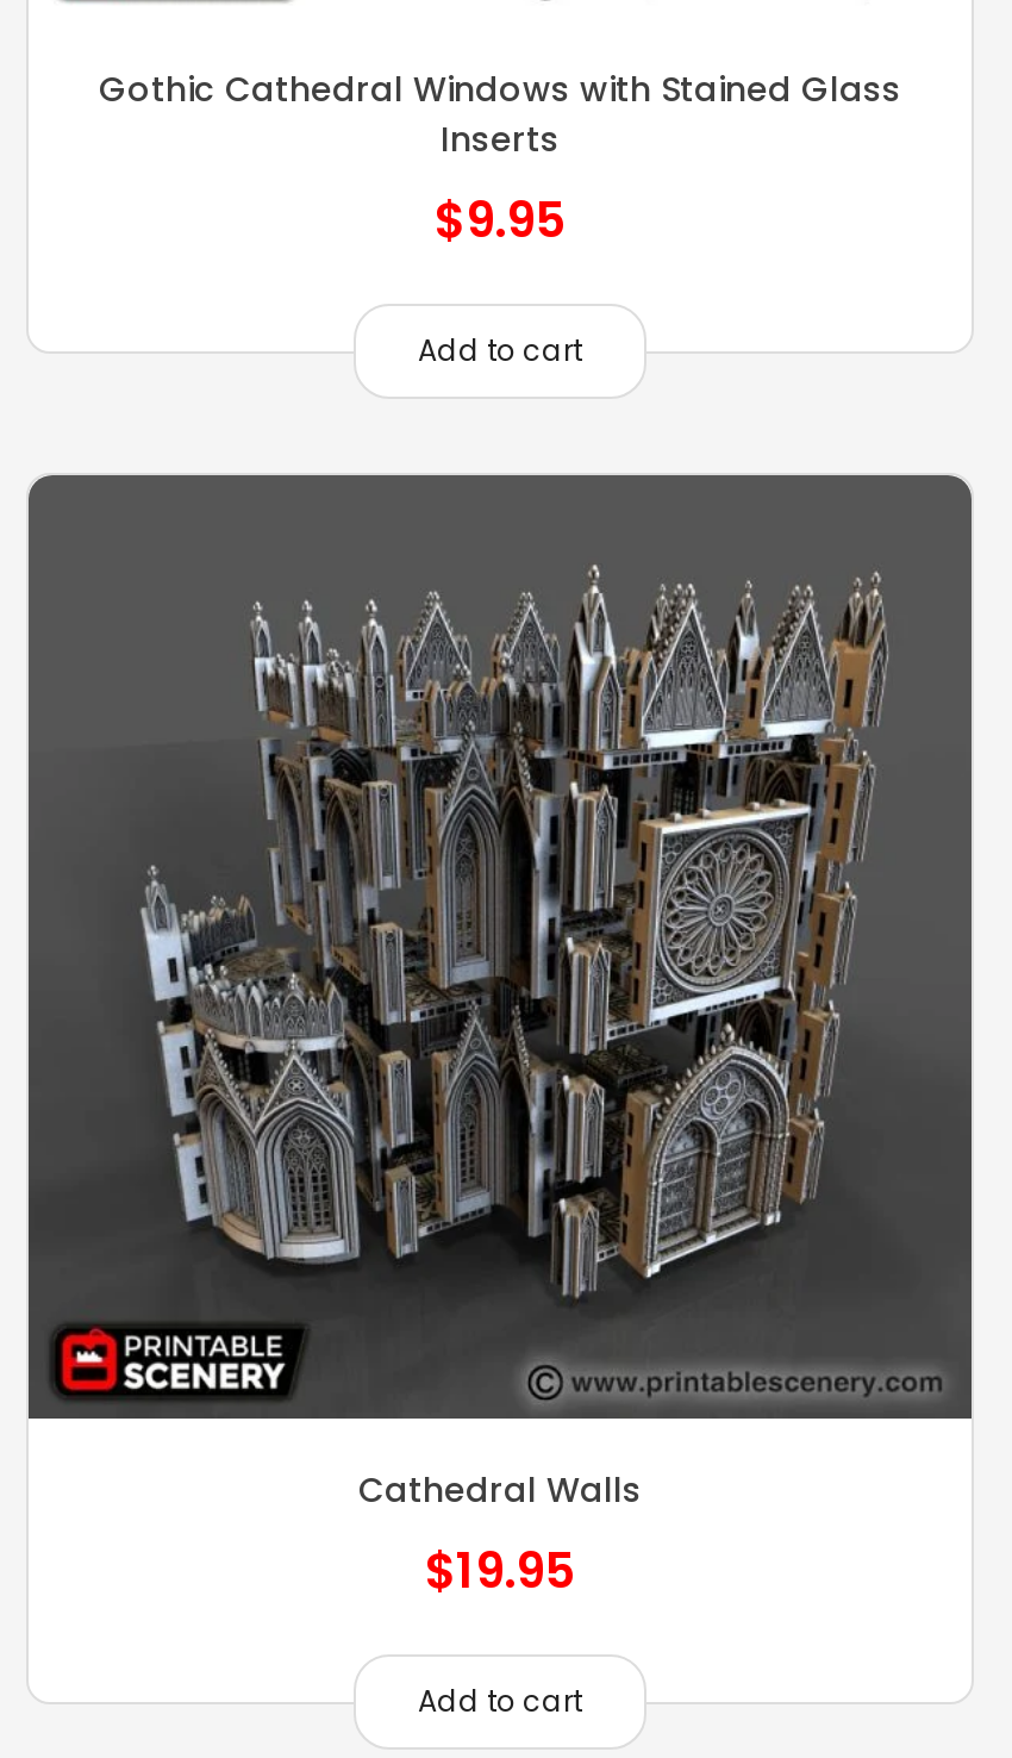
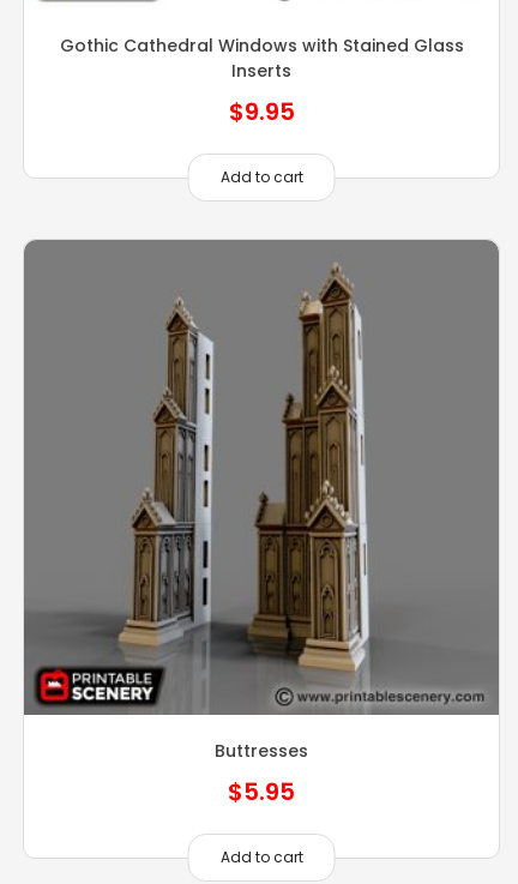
- [image]
- Cathedral Walls
- $19.95
+ [image]
+ Buttresses
+ $5.95
